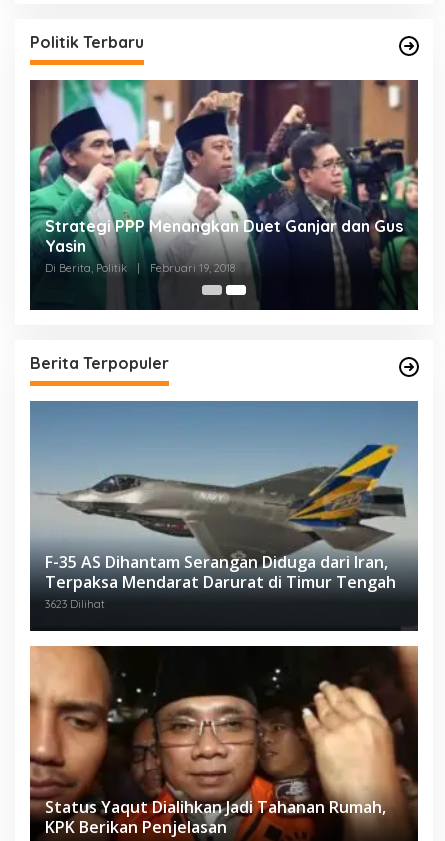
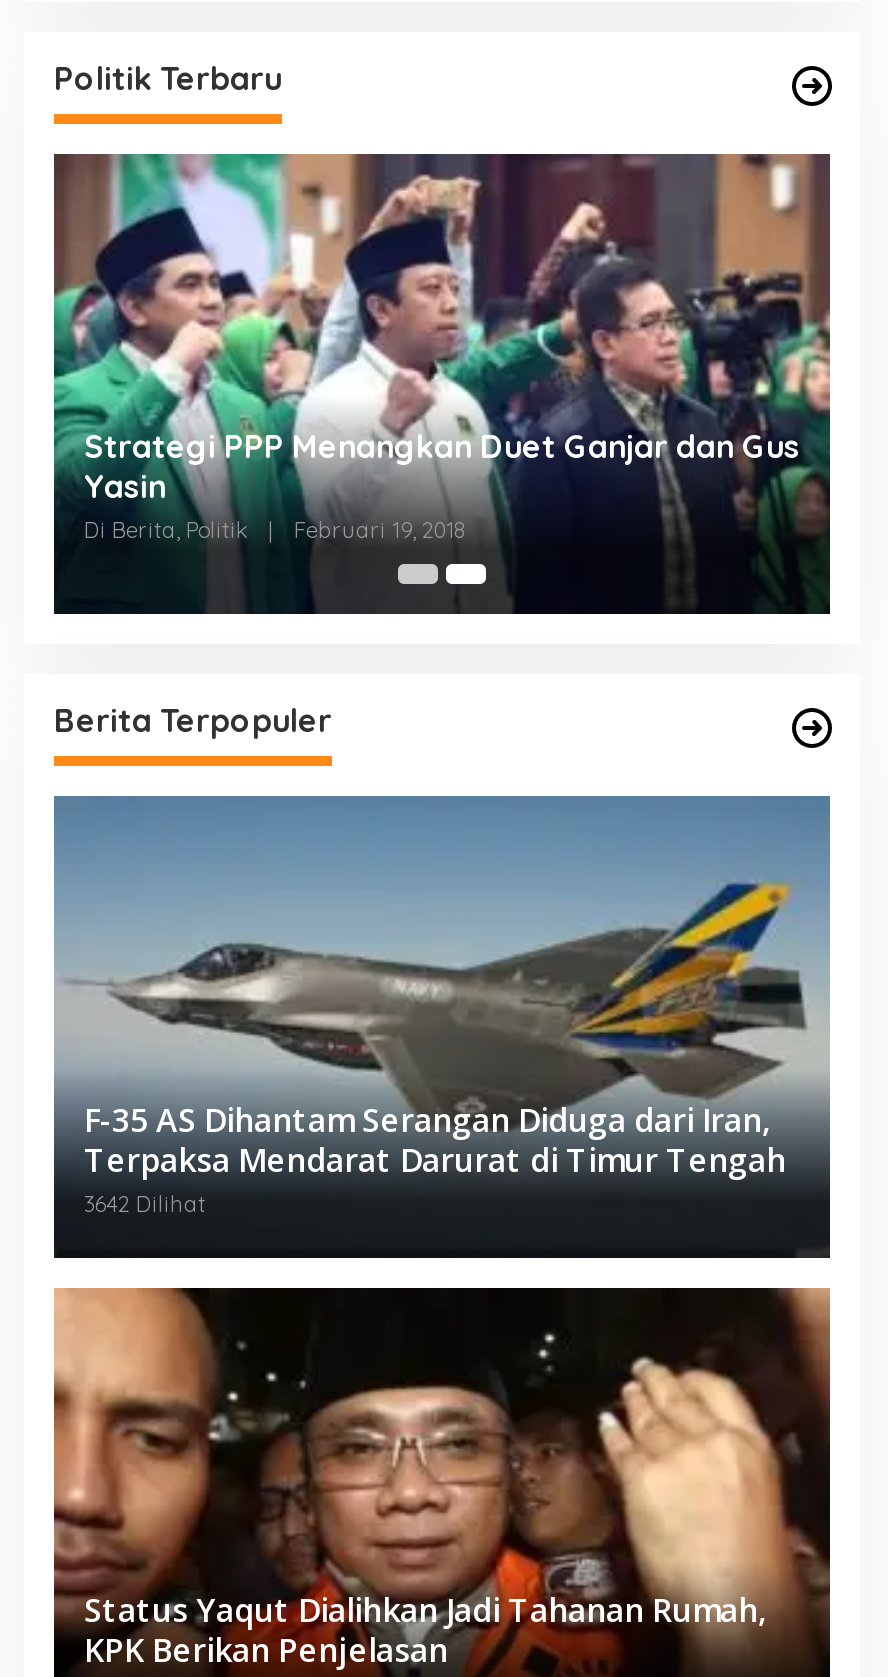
- 3623 Dilihat
+ 3642 Dilihat
